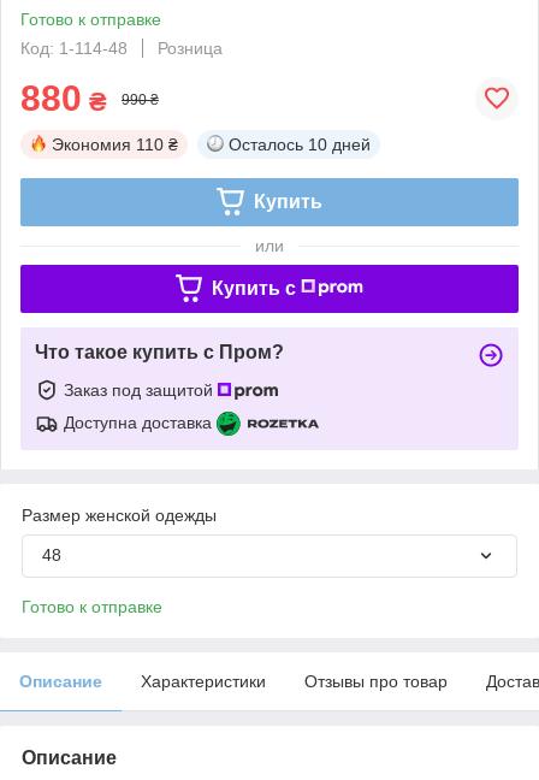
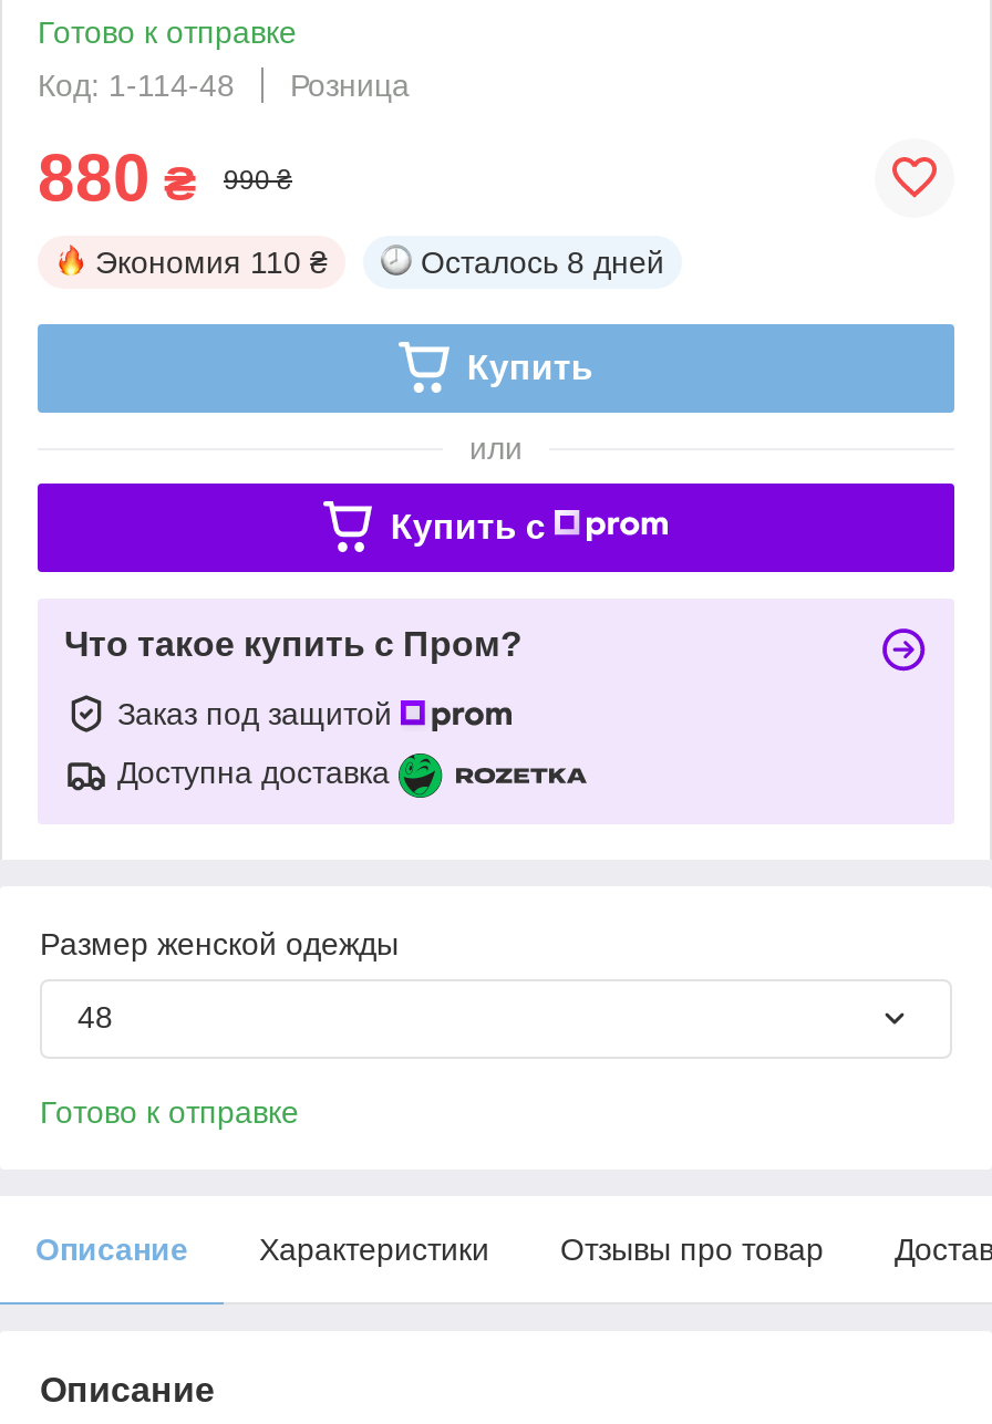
- Осталось 10 дней
+ Осталось 8 дней
